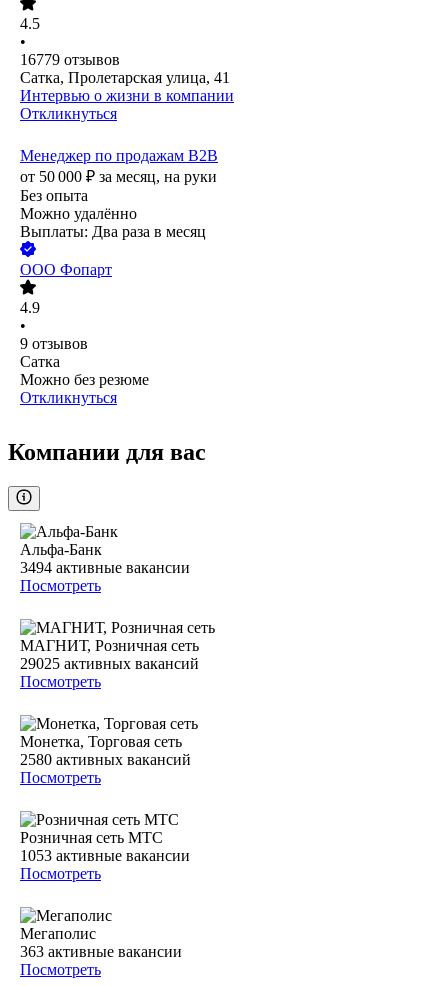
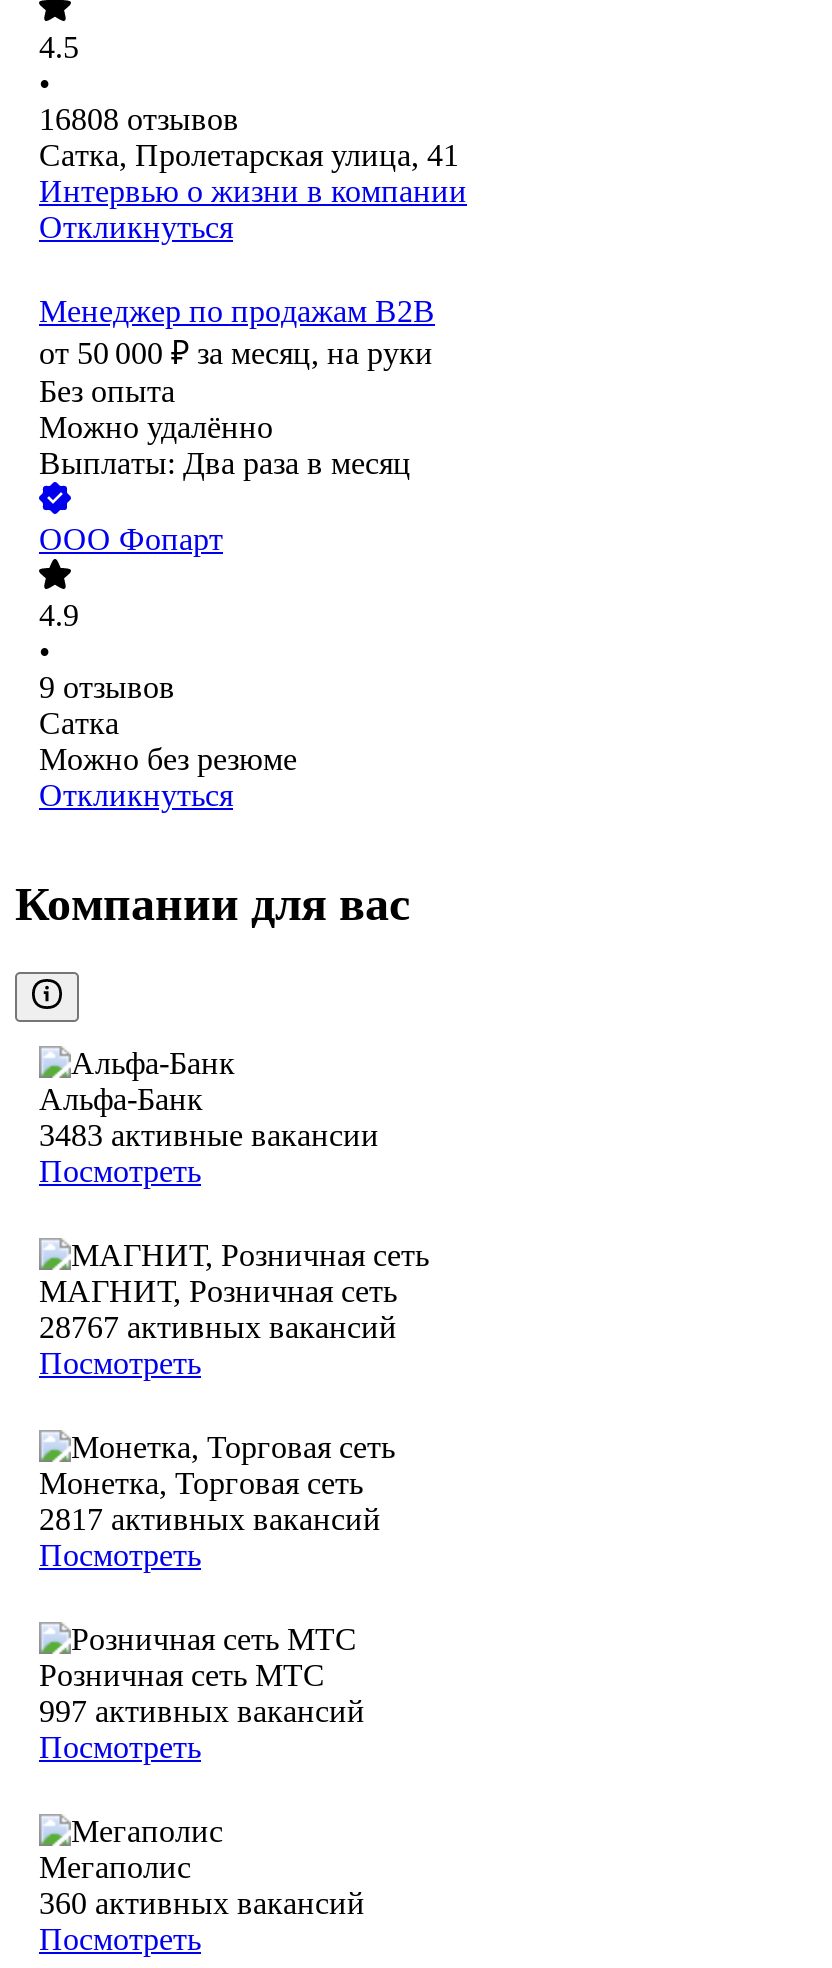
- 16779 отзывов
+ 16808 отзывов

- 3494 активные вакансии
+ 3483 активные вакансии

- 29025 активных вакансий
+ 28767 активных вакансий

- 2580 активных вакансий
+ 2817 активных вакансий

- 1053 активные вакансии
+ 997 активных вакансий

- 363 активные вакансии
+ 360 активных вакансий
